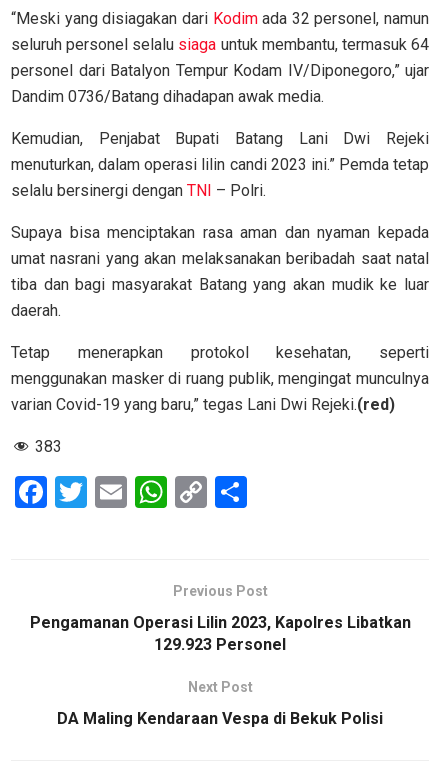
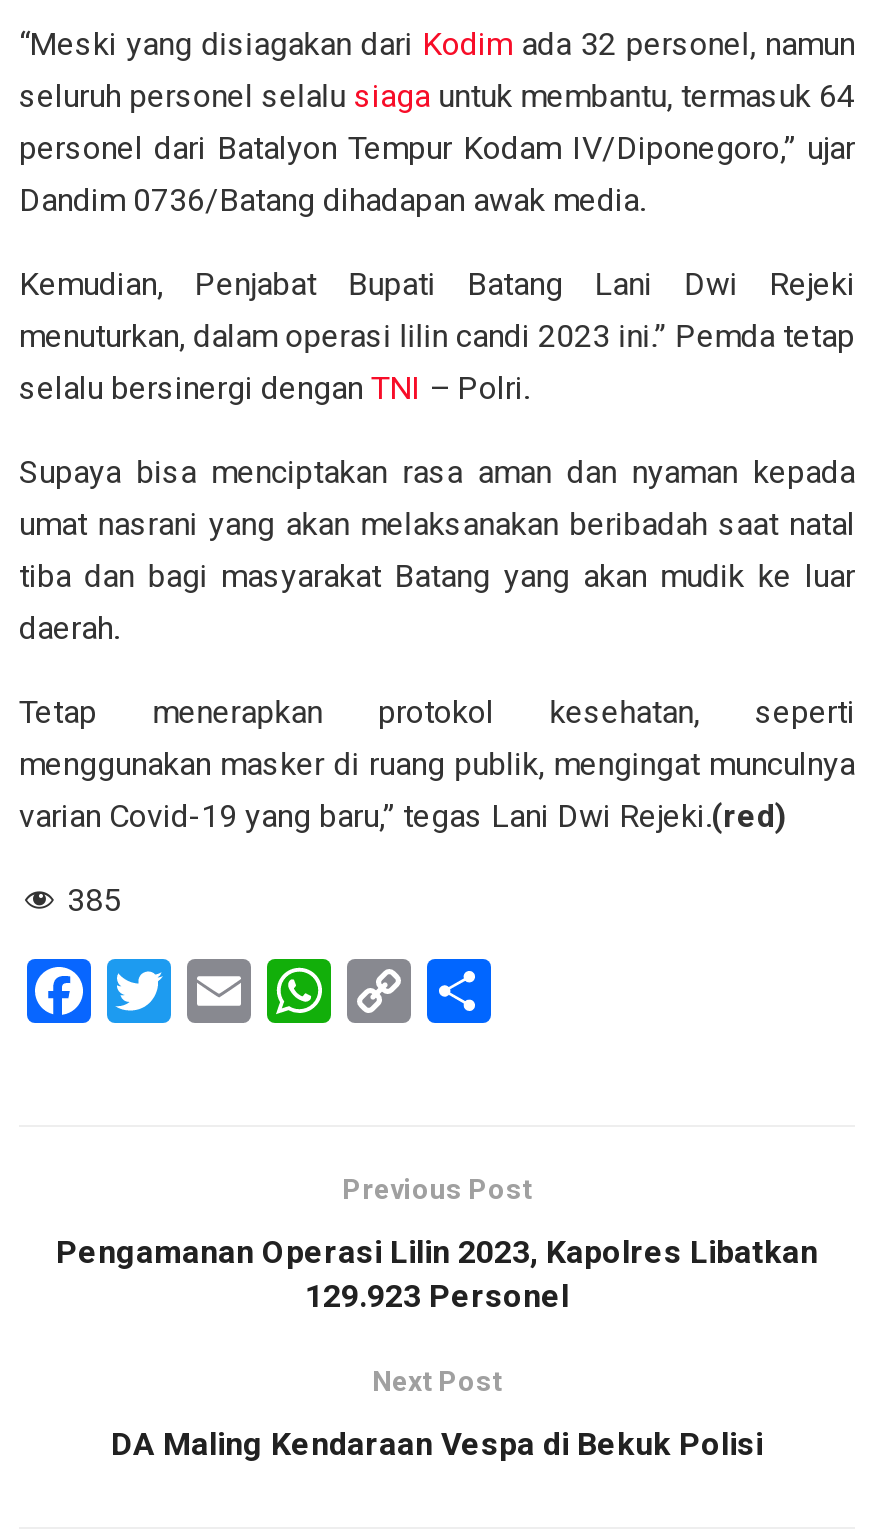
- 383
+ 385
